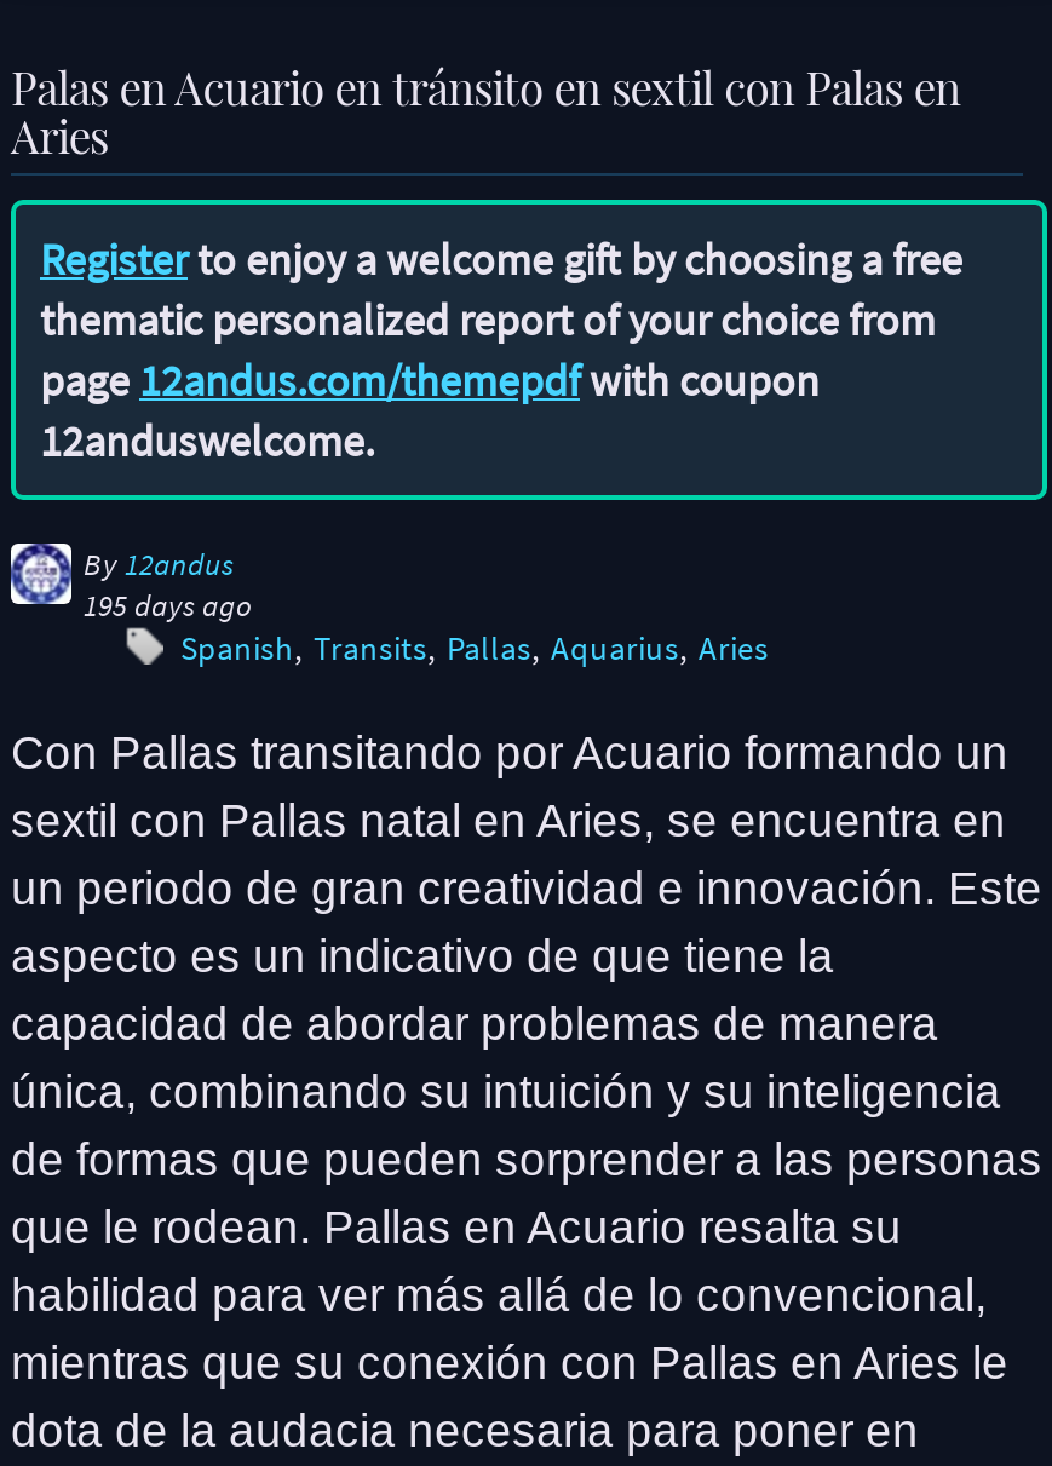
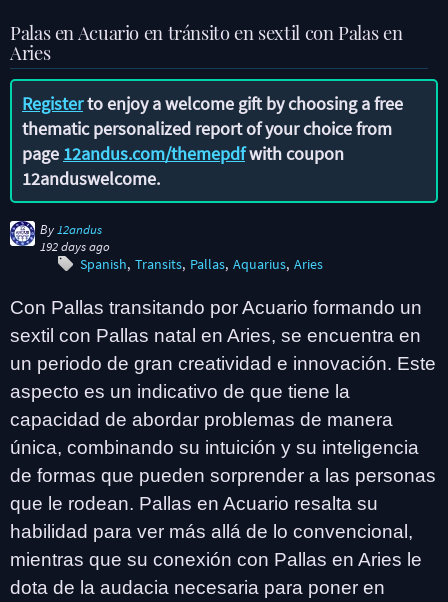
- 195 days ago
+ 192 days ago
